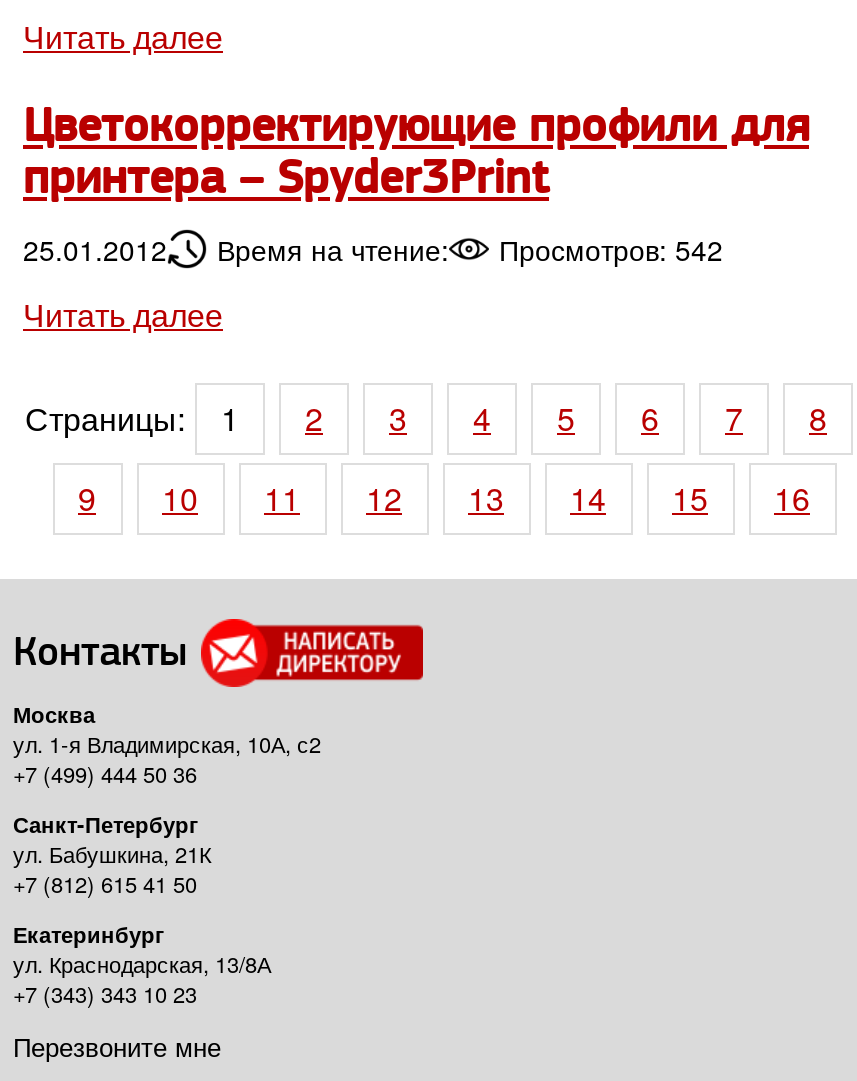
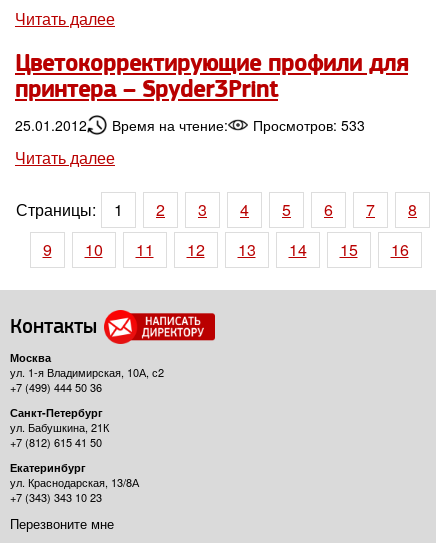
- 25.01.2012 Время на чтение: Просмотров: 542
+ 25.01.2012 Время на чтение: Просмотров: 533
